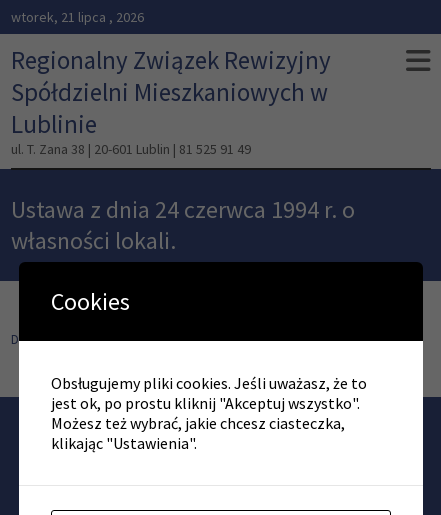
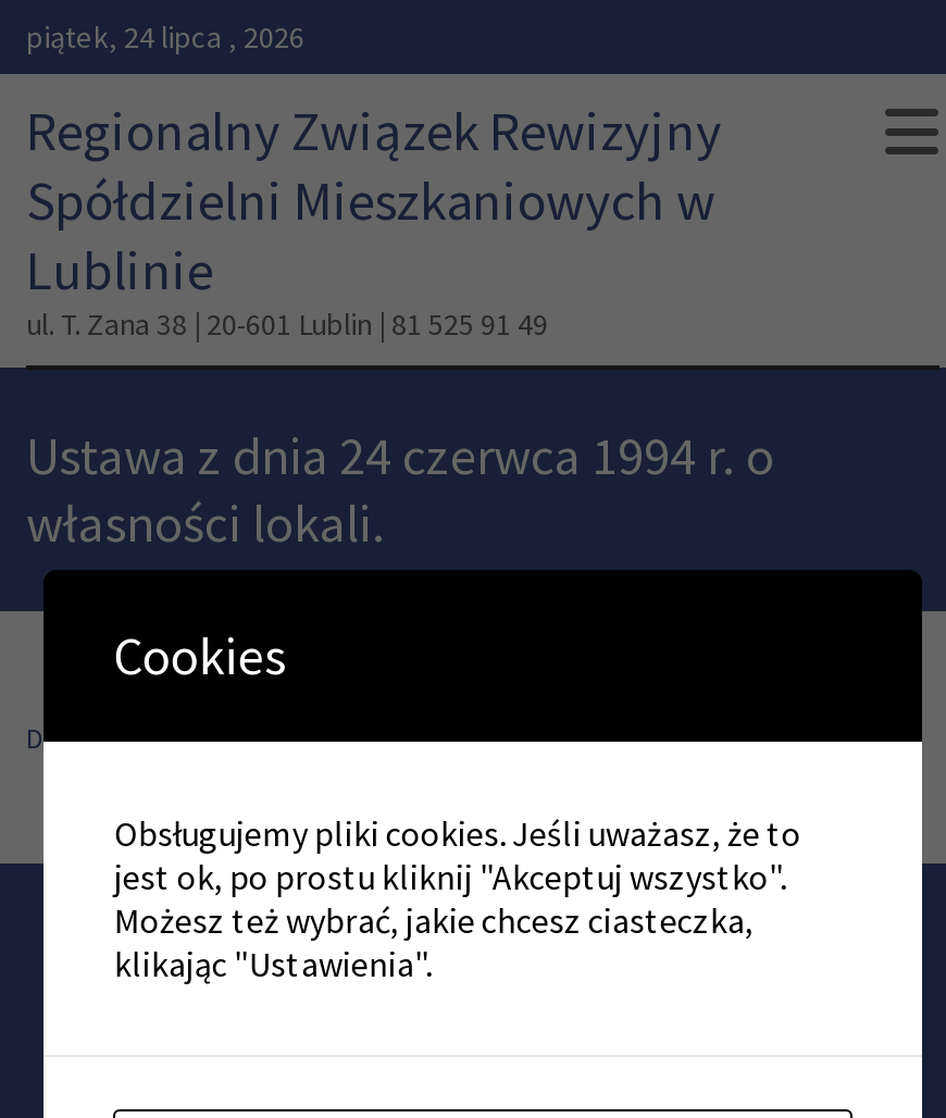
- wtorek, 21 lipca , 2026
+ piątek, 24 lipca , 2026
